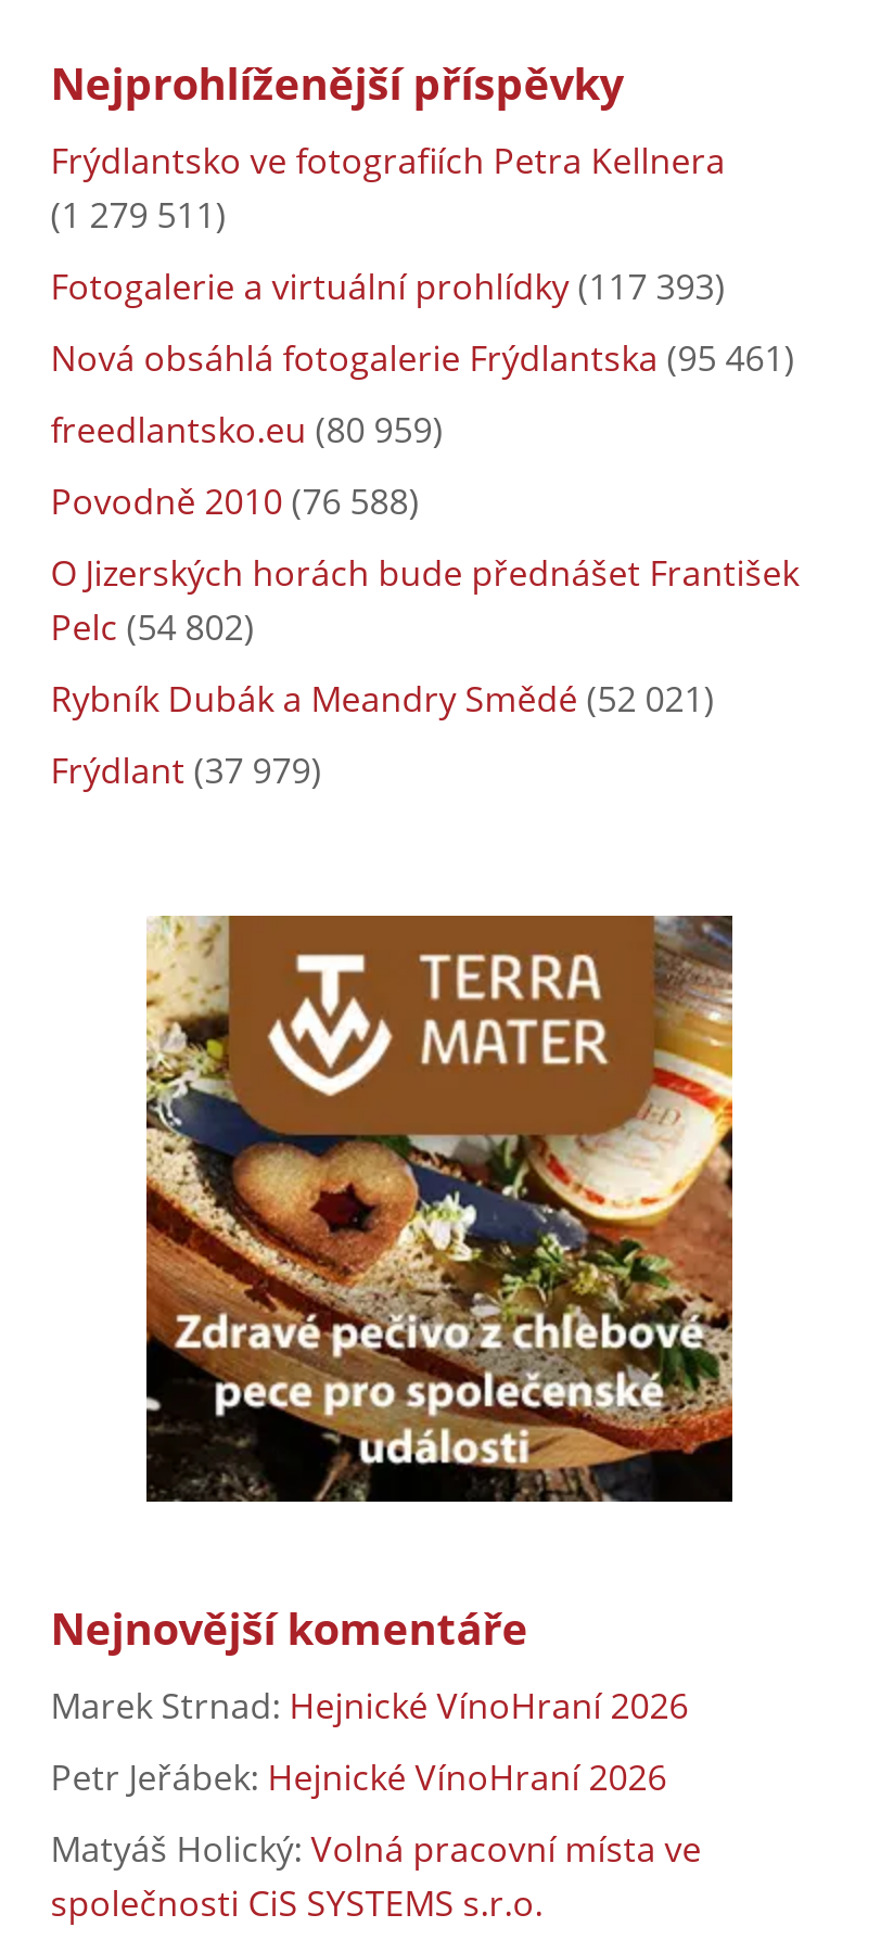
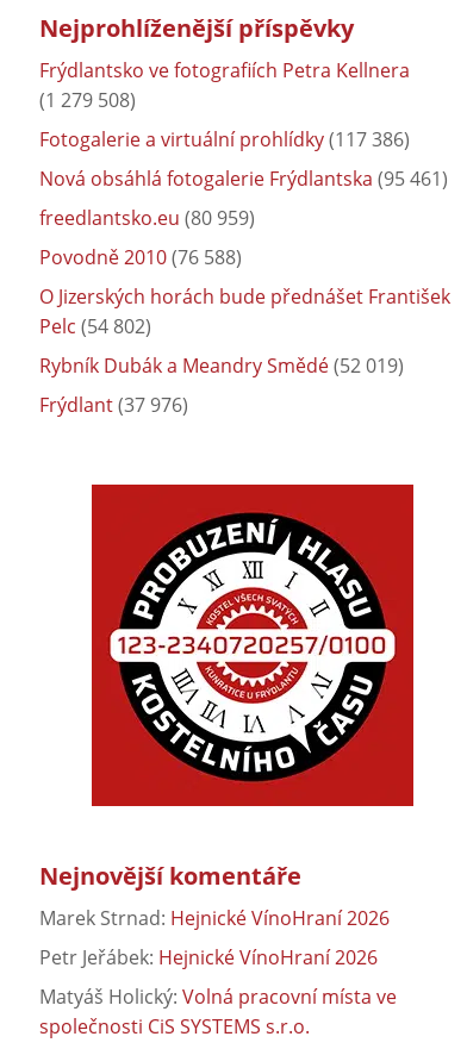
- (1 279 511)
+ (1 279 508)

- Fotogalerie a virtuální prohlídky (117 393)
+ Fotogalerie a virtuální prohlídky (117 386)

- Rybník Dubák a Meandry Smědé (52 021)
+ Rybník Dubák a Meandry Smědé (52 019)

- Frýdlant (37 979)
+ Frýdlant (37 976)

- [image]
+ [image]
